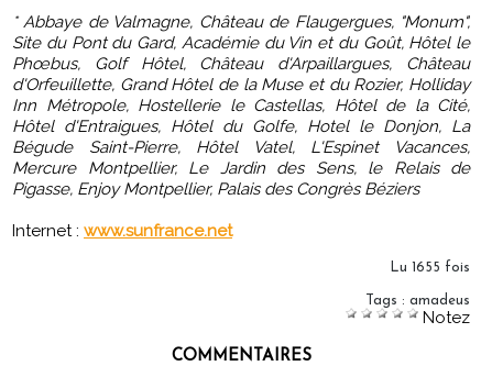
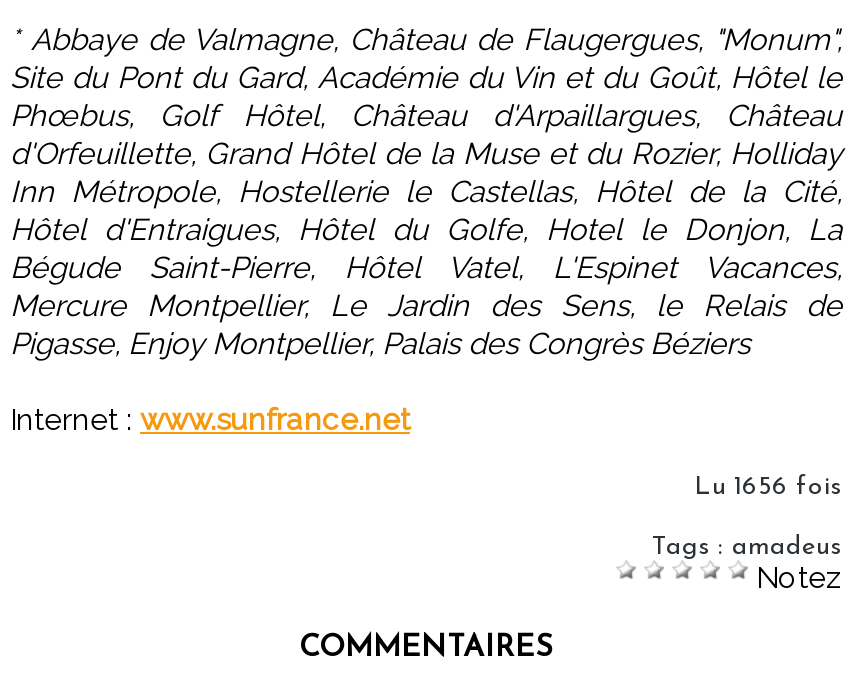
- Lu 1655 fois
+ Lu 1656 fois
